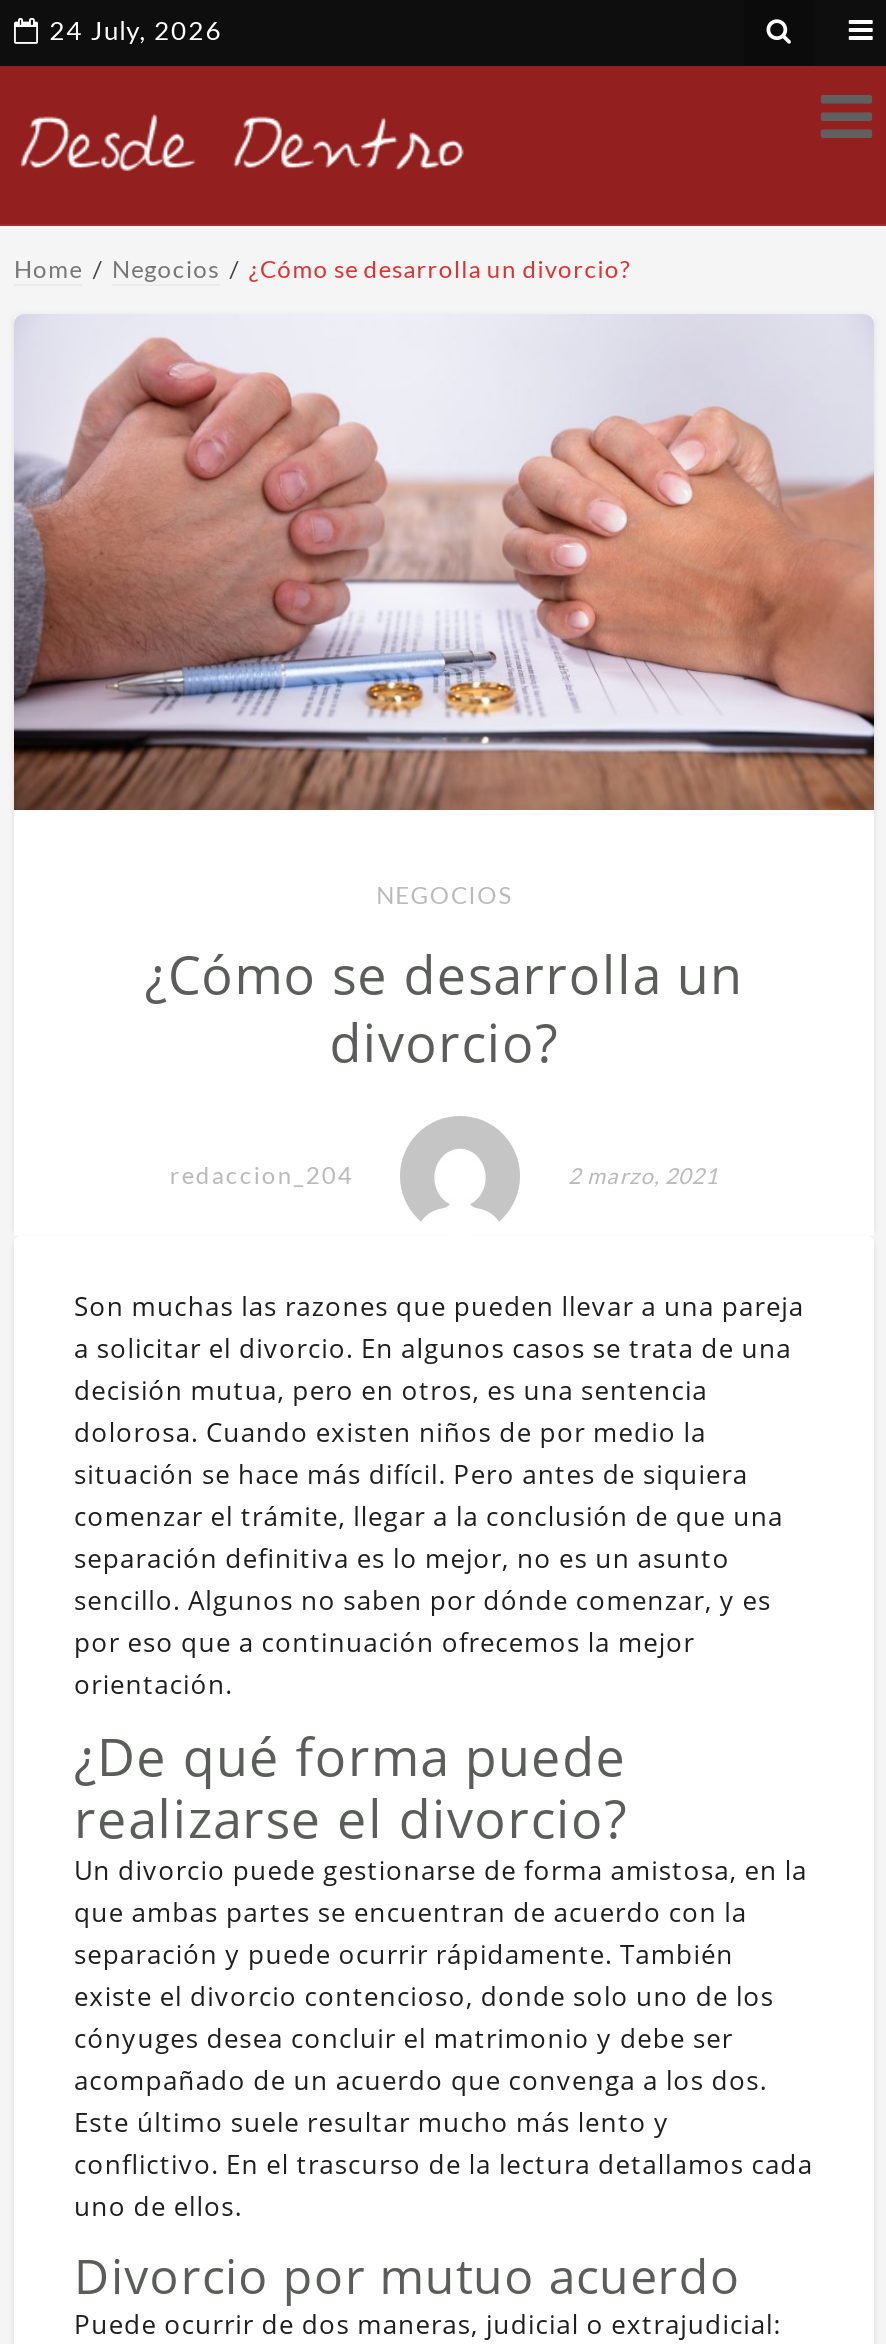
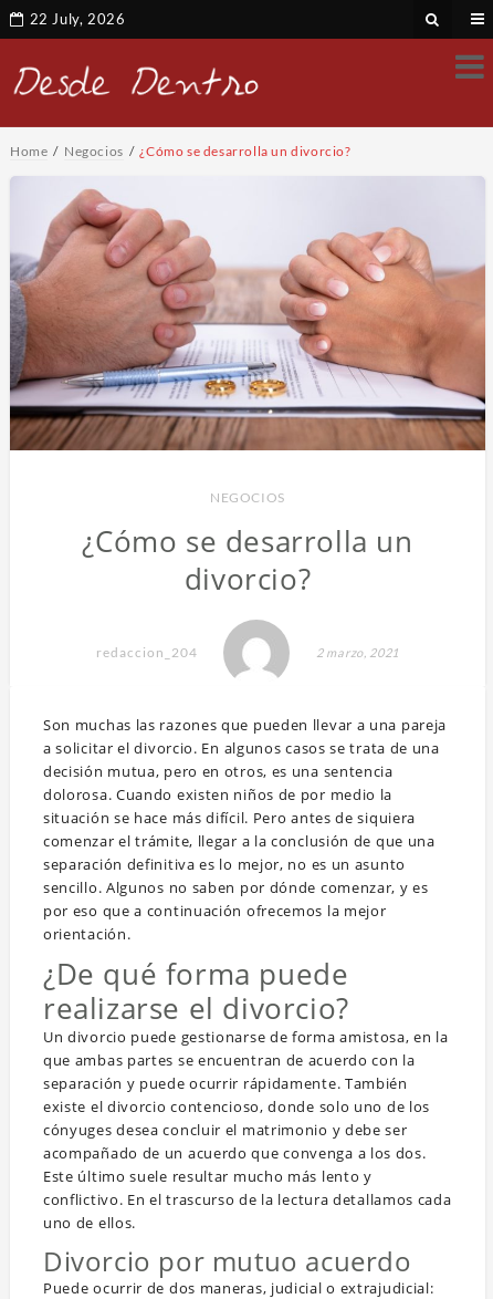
- 24 July, 2026
+ 22 July, 2026
